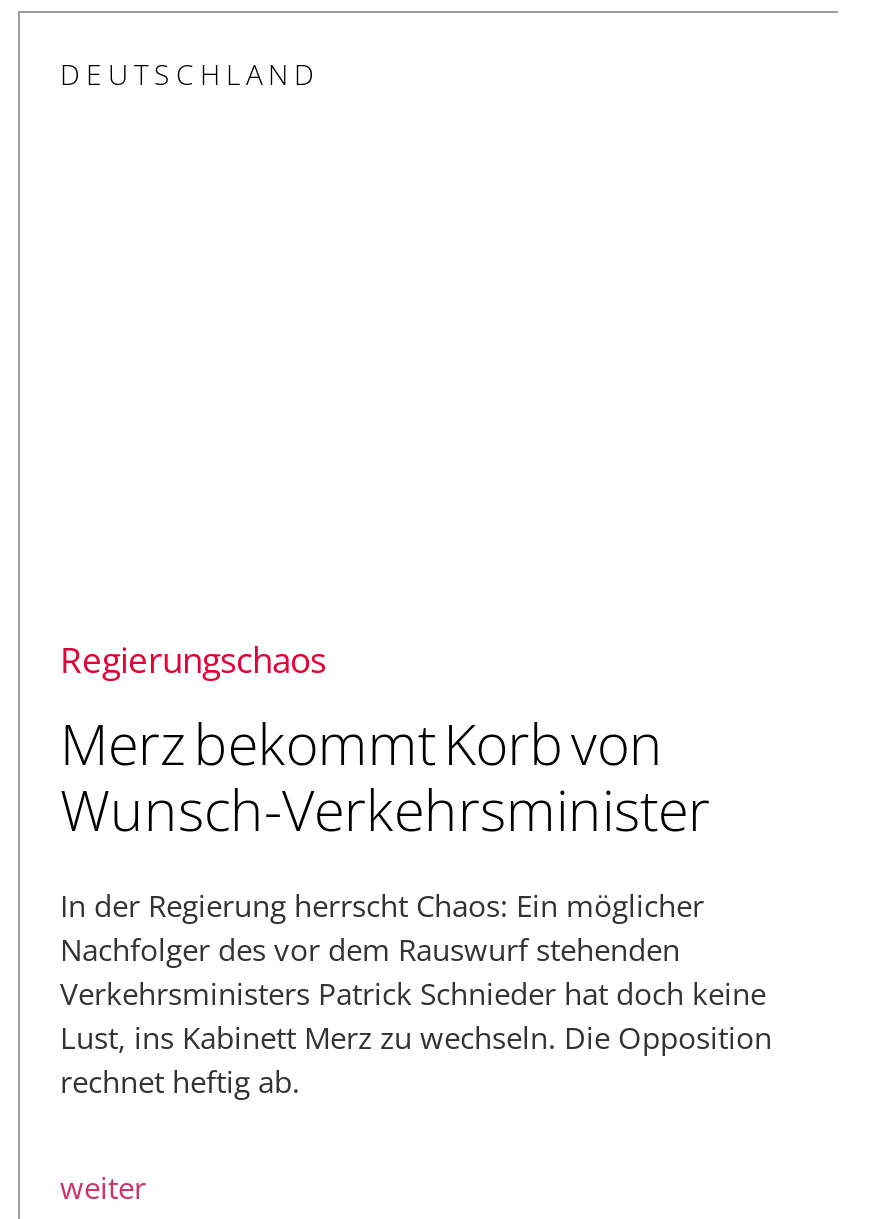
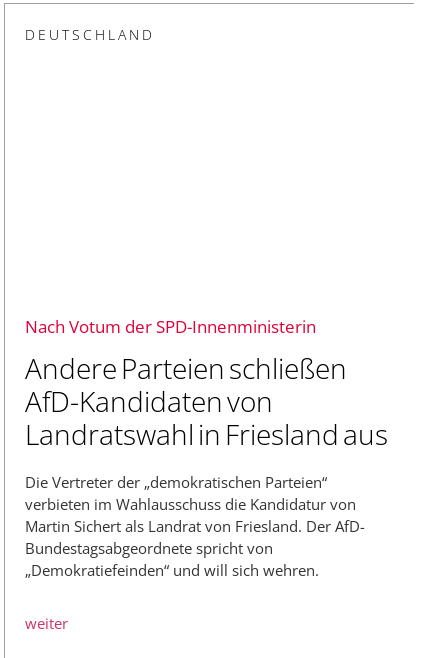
- Regierungschaos
- Merz bekommt Korb von
- Wunsch-Verkehrsminister
+ Nach Votum der SPD-Innenministerin
+ Andere Parteien schließen
+ AfD-Kandidaten von
+ Landratswahl in Friesland aus

- In der Regierung herrscht Chaos: Ein möglicher
- Nachfolger des vor dem Rauswurf stehenden
- Verkehrsministers Patrick Schnieder hat doch keine
- Lust, ins Kabinett Merz zu wechseln. Die Opposition
- rechnet heftig ab.
+ Die Vertreter der „demokratischen Parteien“
+ verbieten im Wahlausschuss die Kandidatur von
+ Martin Sichert als Landrat von Friesland. Der AfD-
+ Bundestagsabgeordnete spricht von
+ „Demokratiefeinden“ und will sich wehren.
